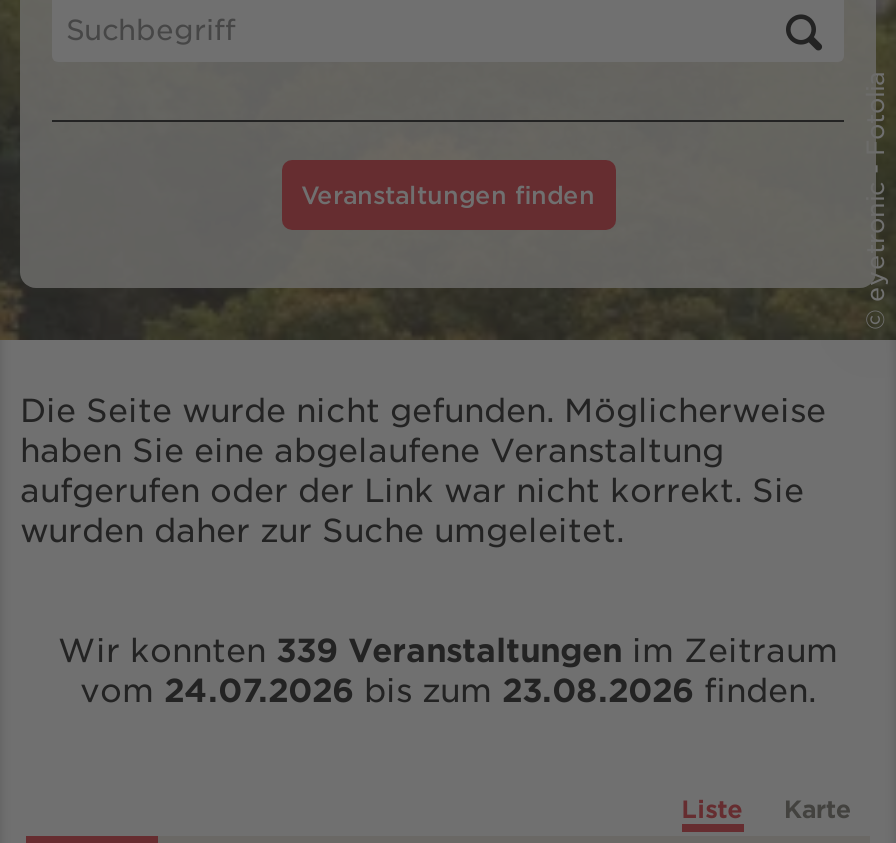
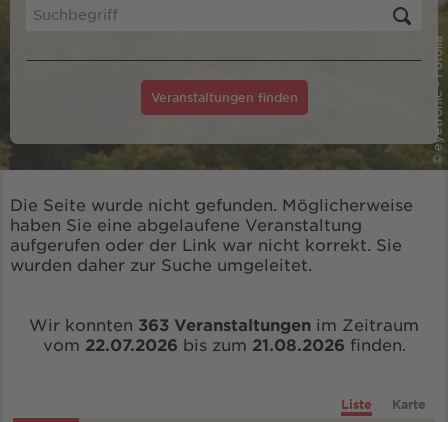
- Wir konnten 339 Veranstaltungen im Zeitraum
+ Wir konnten 363 Veranstaltungen im Zeitraum

- vom 24.07.2026 bis zum 23.08.2026 finden.
+ vom 22.07.2026 bis zum 21.08.2026 finden.
